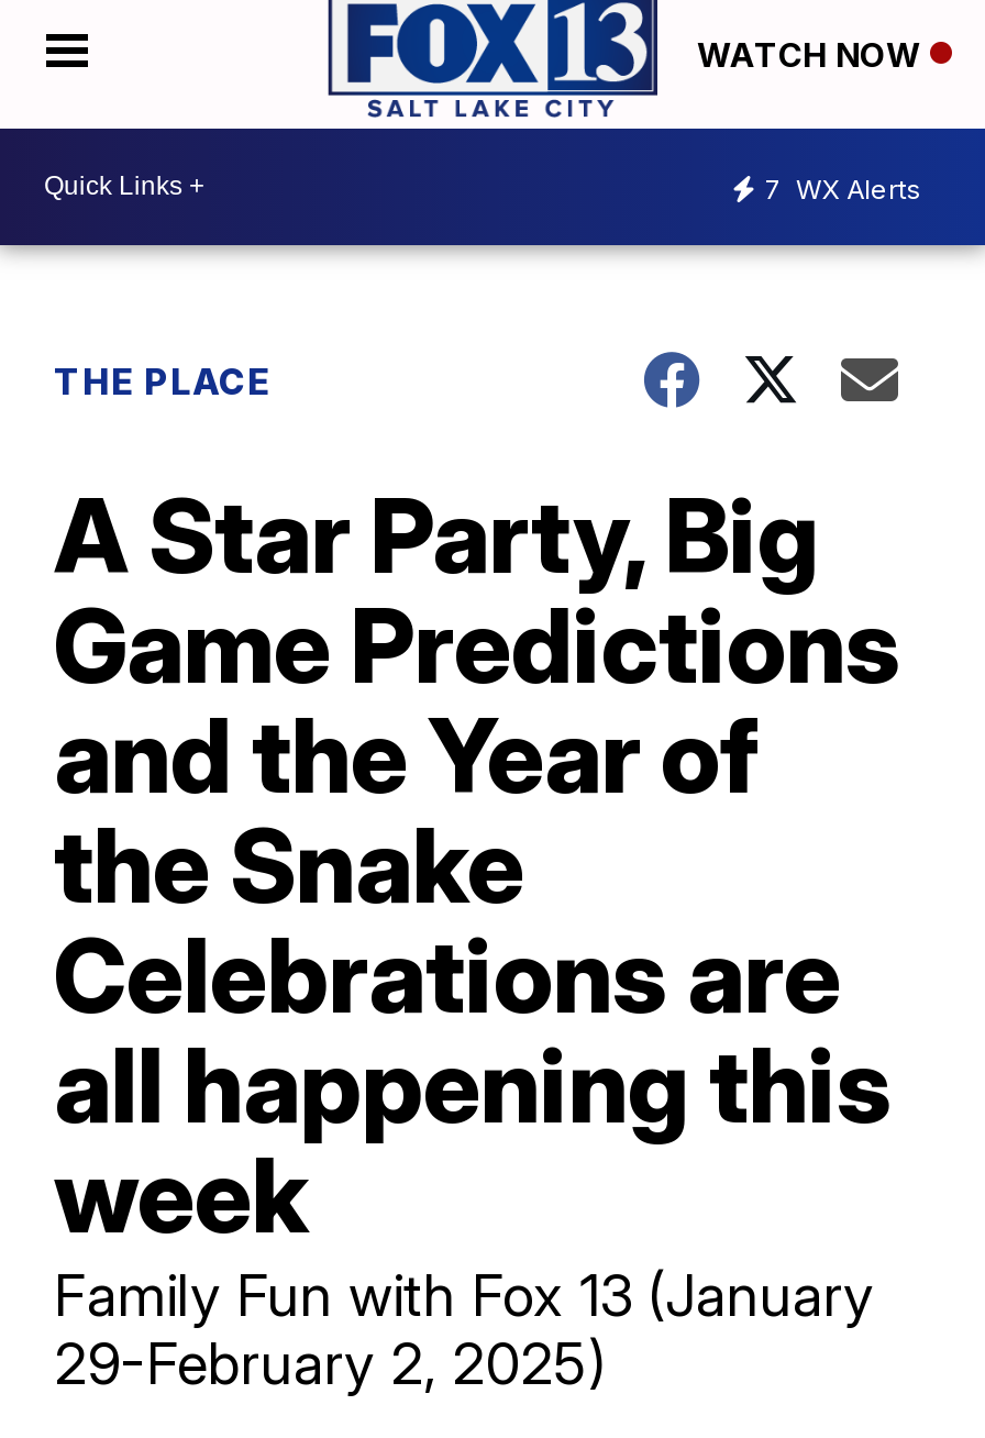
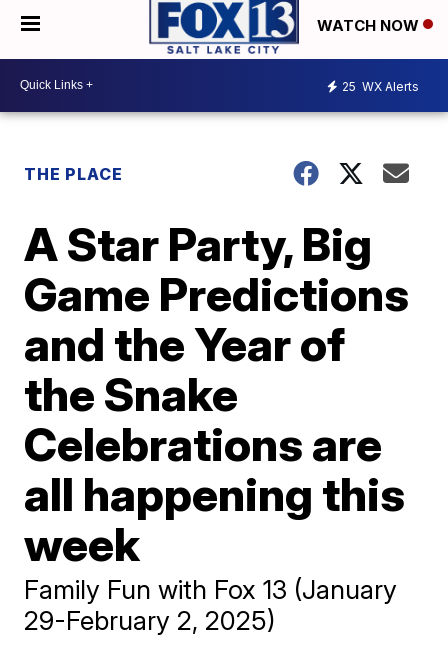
- 7 WX Alerts
+ 25 WX Alerts
